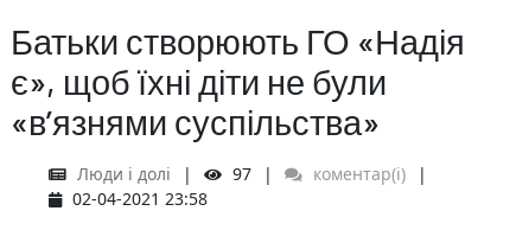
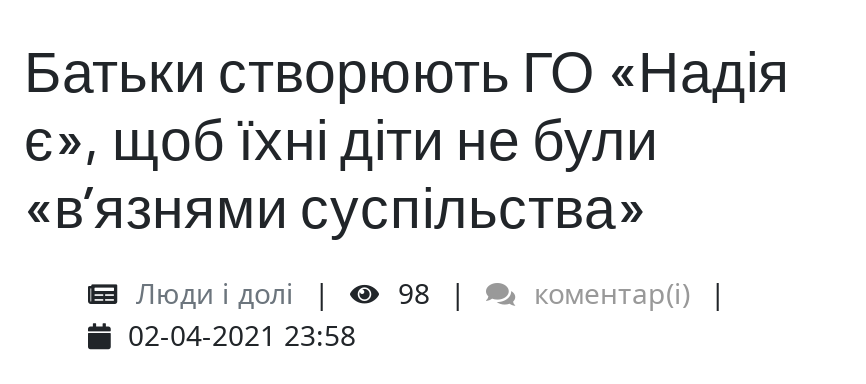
- 97
+ 98
